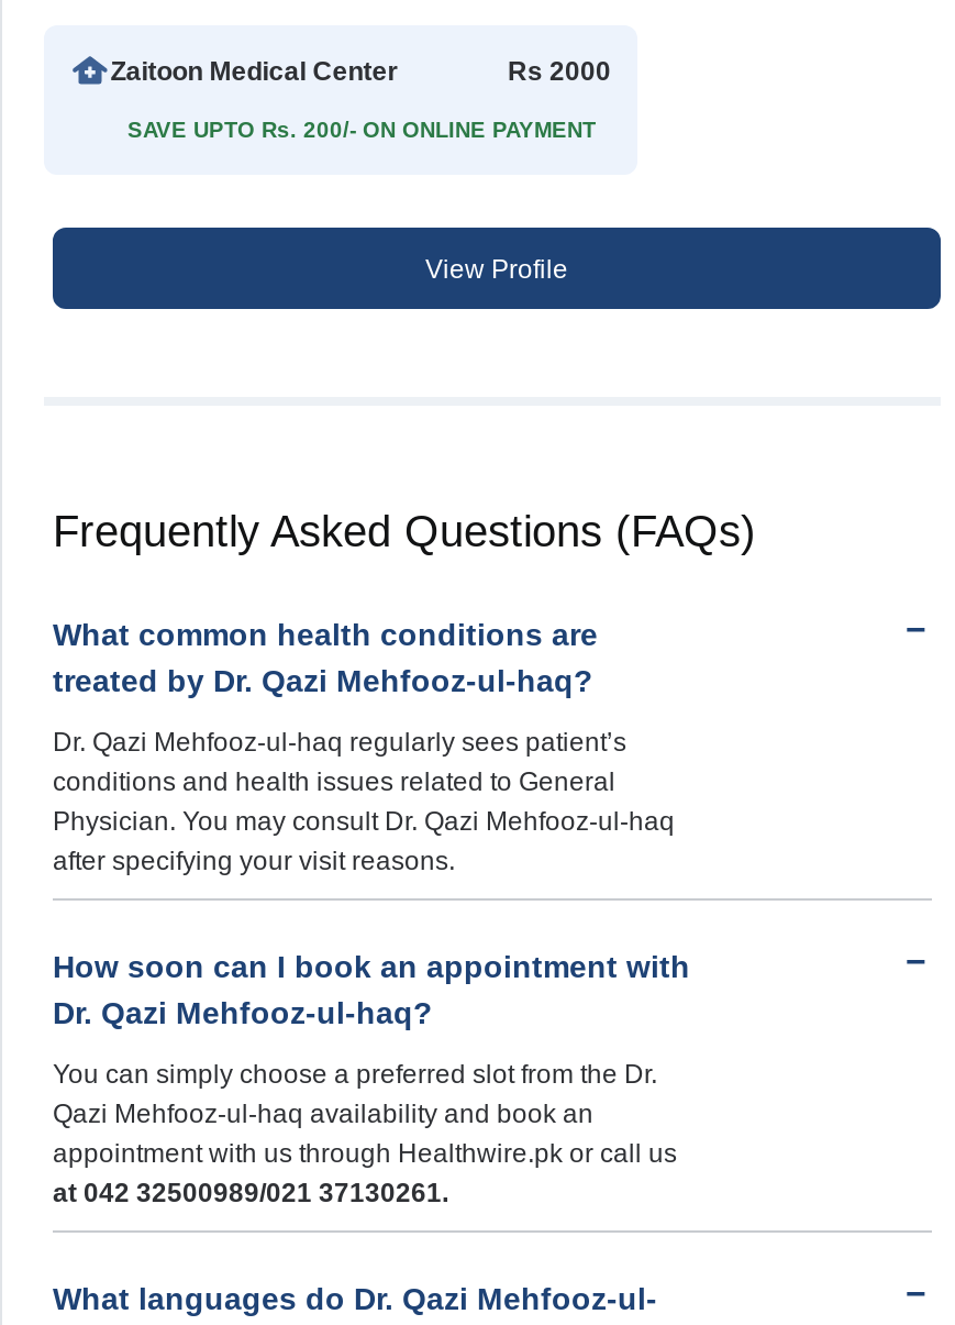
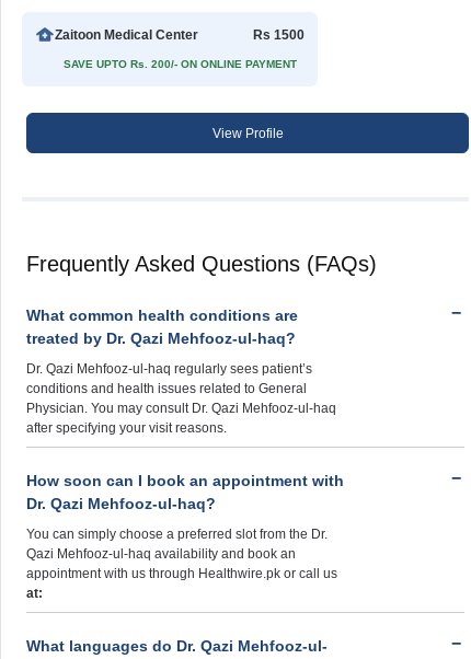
- Rs 2000
+ Rs 1500

- at 042 32500989/021 37130261.
+ at:
